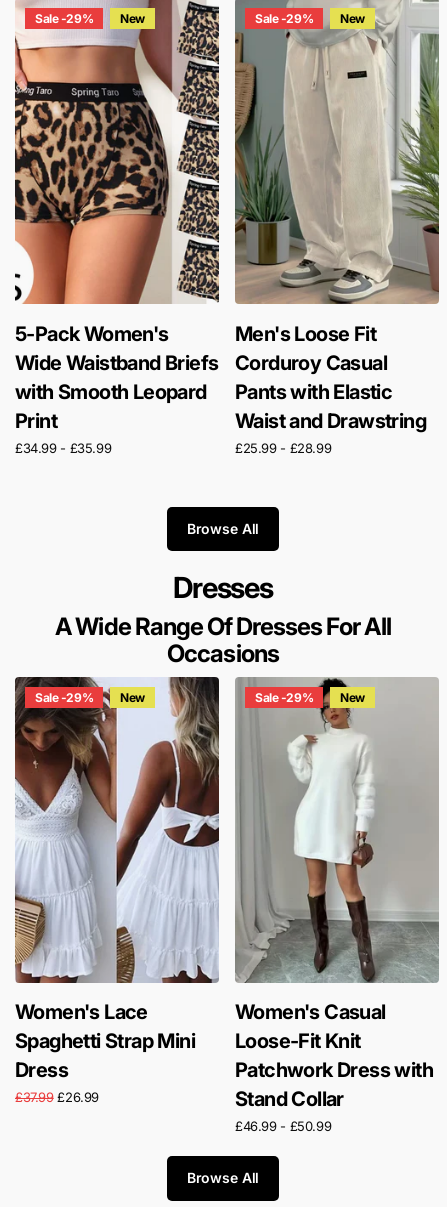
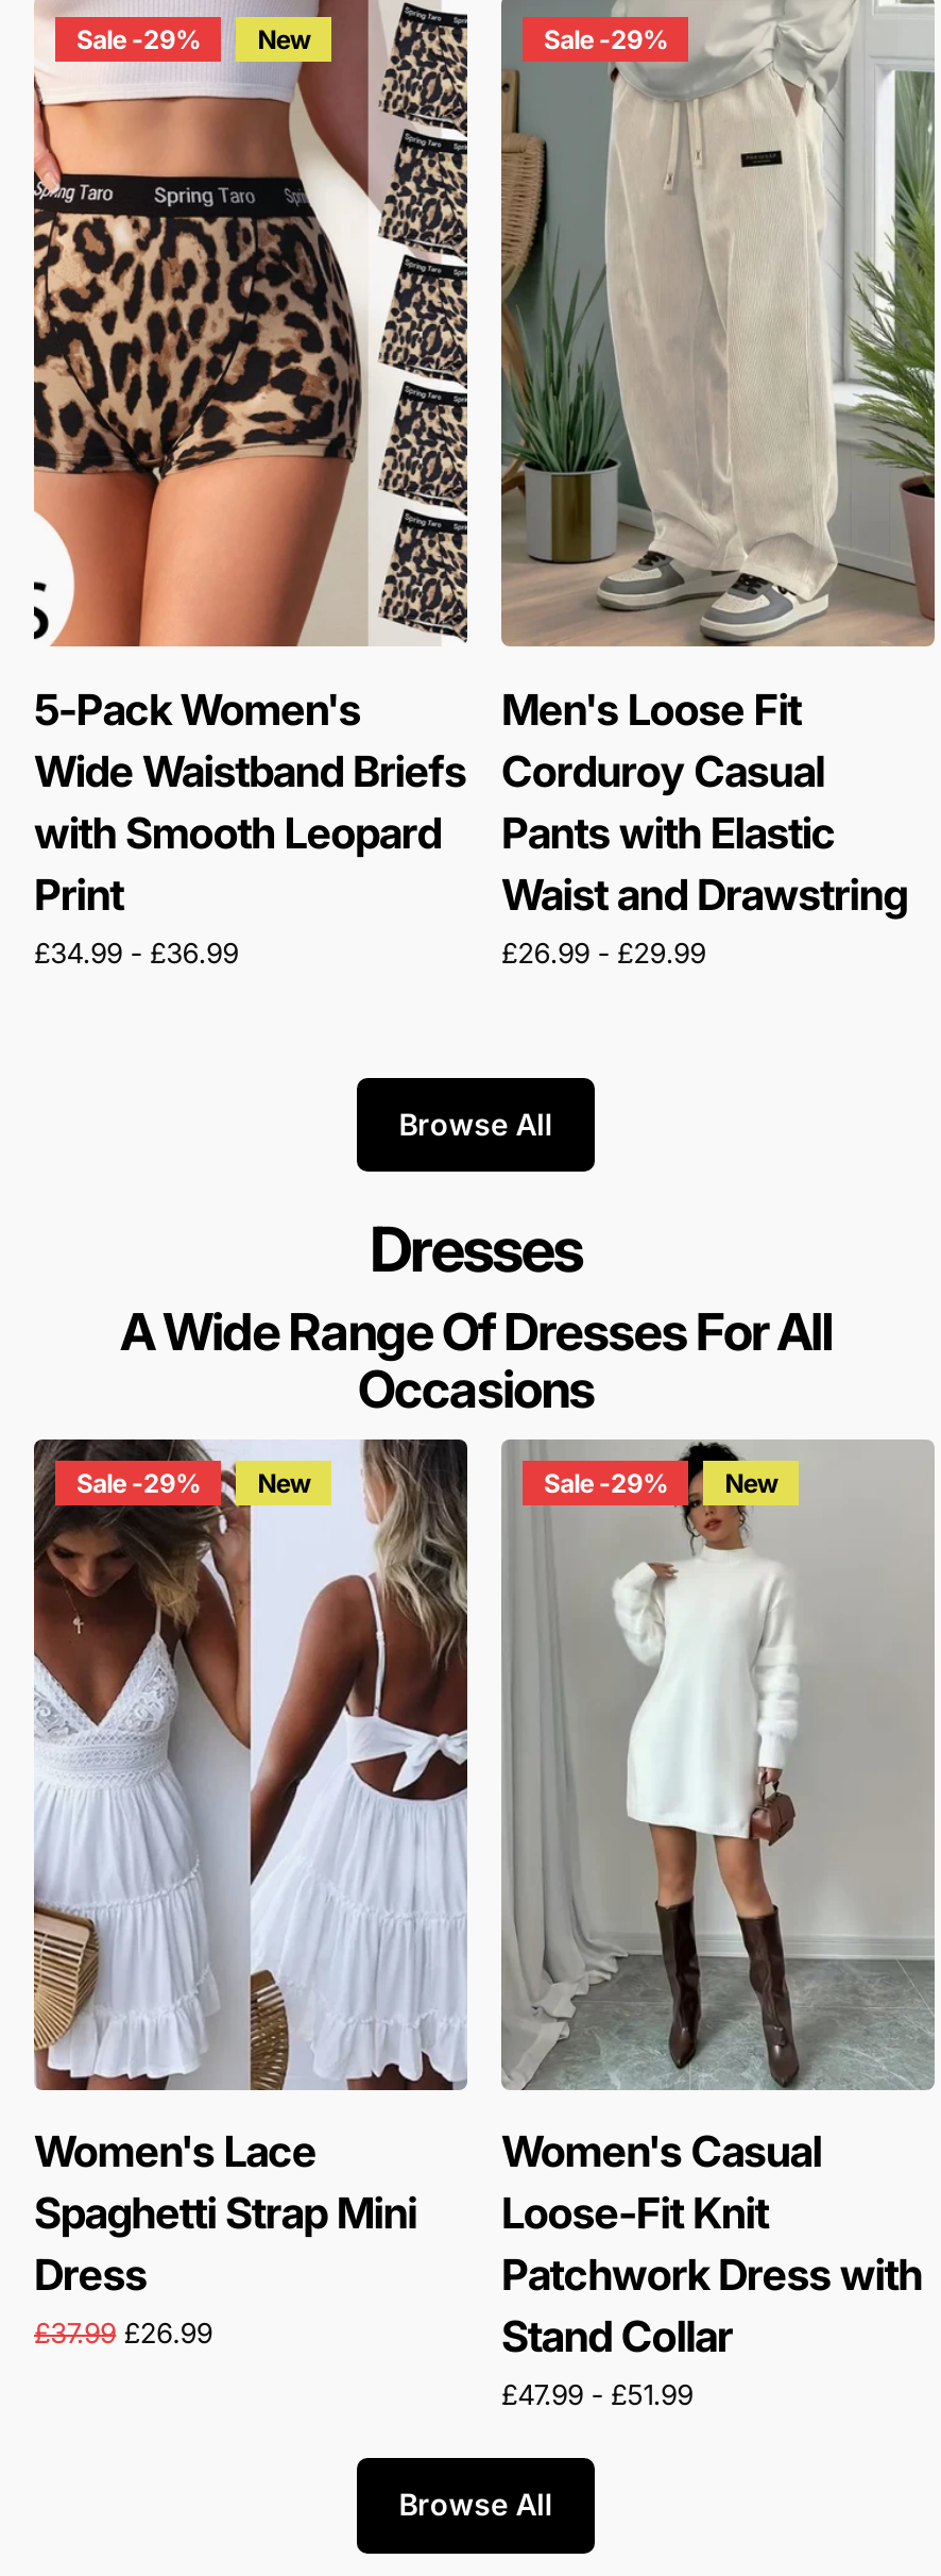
- New

- £34.99 - £35.99
+ £34.99 - £36.99

- £25.99 - £28.99
+ £26.99 - £29.99

- £46.99 - £50.99
+ £47.99 - £51.99
